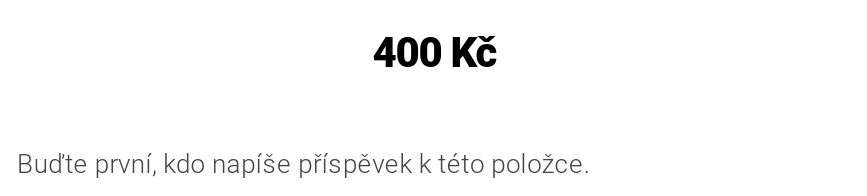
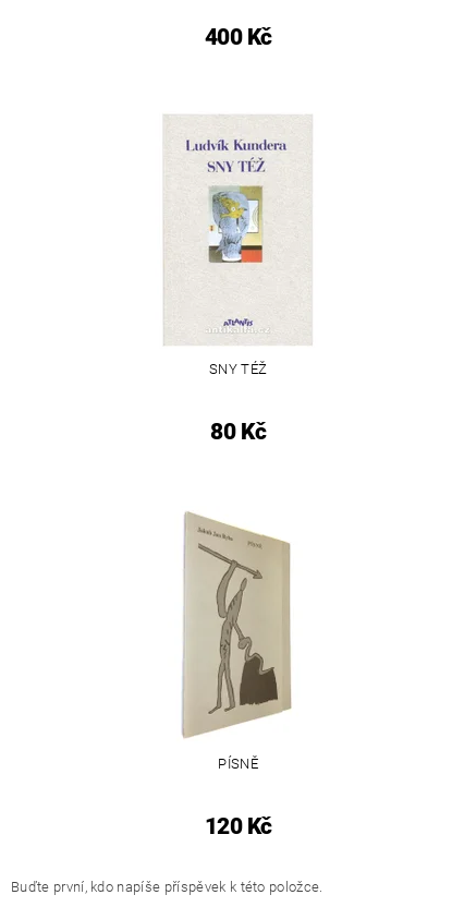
+ [image]
+ SNY TÉŽ
+ 80 Kč

+ [image]
+ PÍSNĚ
+ 120 Kč
